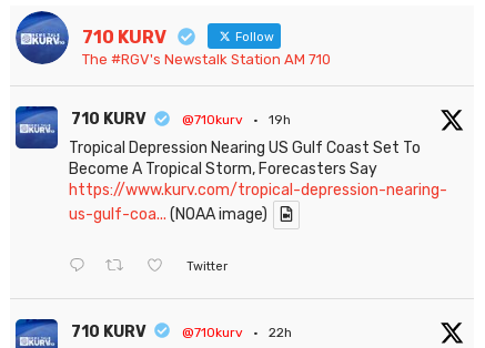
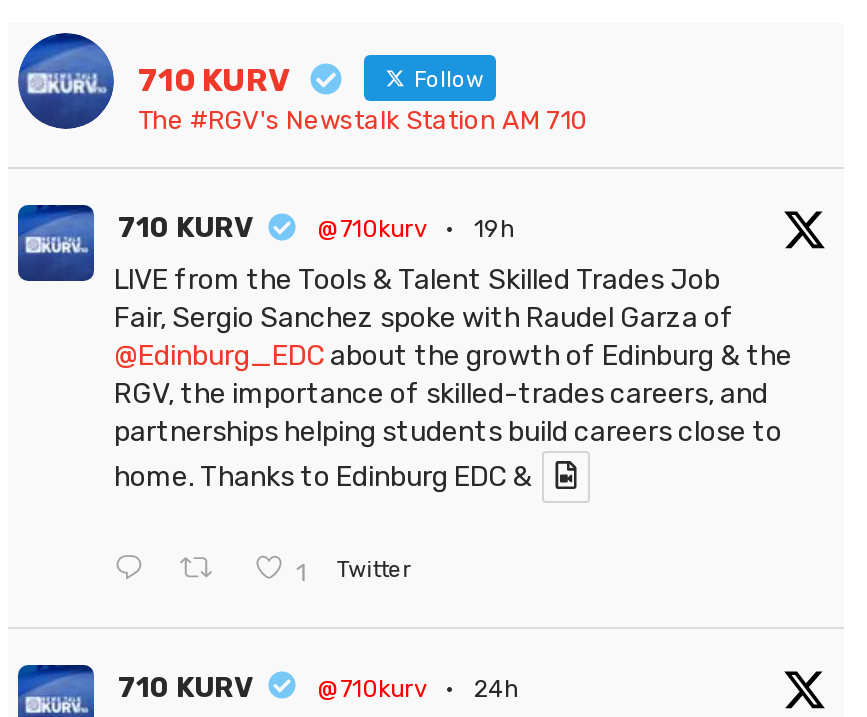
- Tropical Depression Nearing US Gulf Coast Set To
- Become A Tropical Storm, Forecasters Say
- https://www.kurv.com/tropical-depression-nearing-
- us-gulf-coa... (NOAA image)
+ LIVE from the Tools & Talent Skilled Trades Job
+ Fair, Sergio Sanchez spoke with Raudel Garza of
+ @Edinburg_EDC about the growth of Edinburg & the
+ RGV, the importance of skilled-trades careers, and
+ partnerships helping students build careers close to
+ home. Thanks to Edinburg EDC &
+ 1

- 22h
+ 24h
